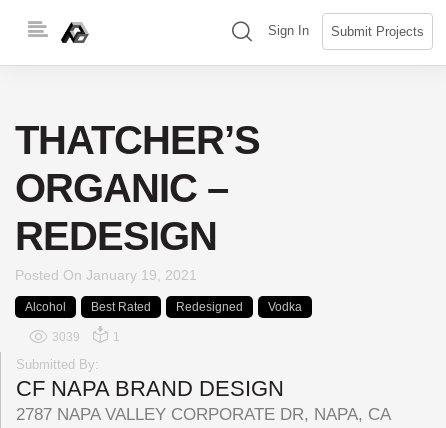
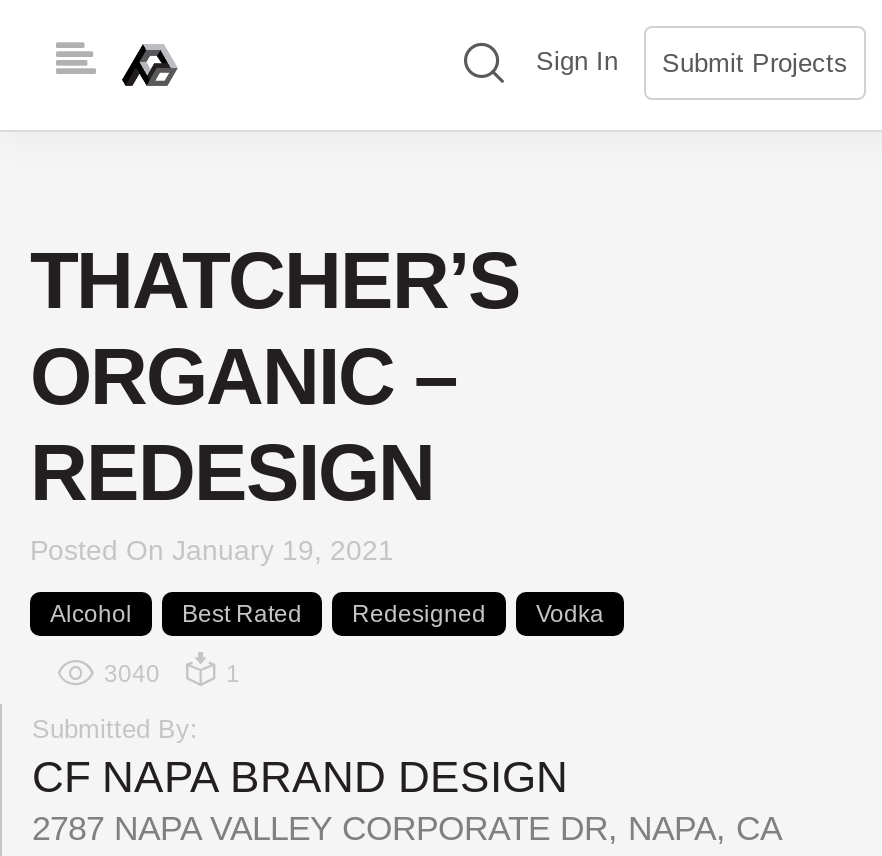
- 3039
+ 3040
